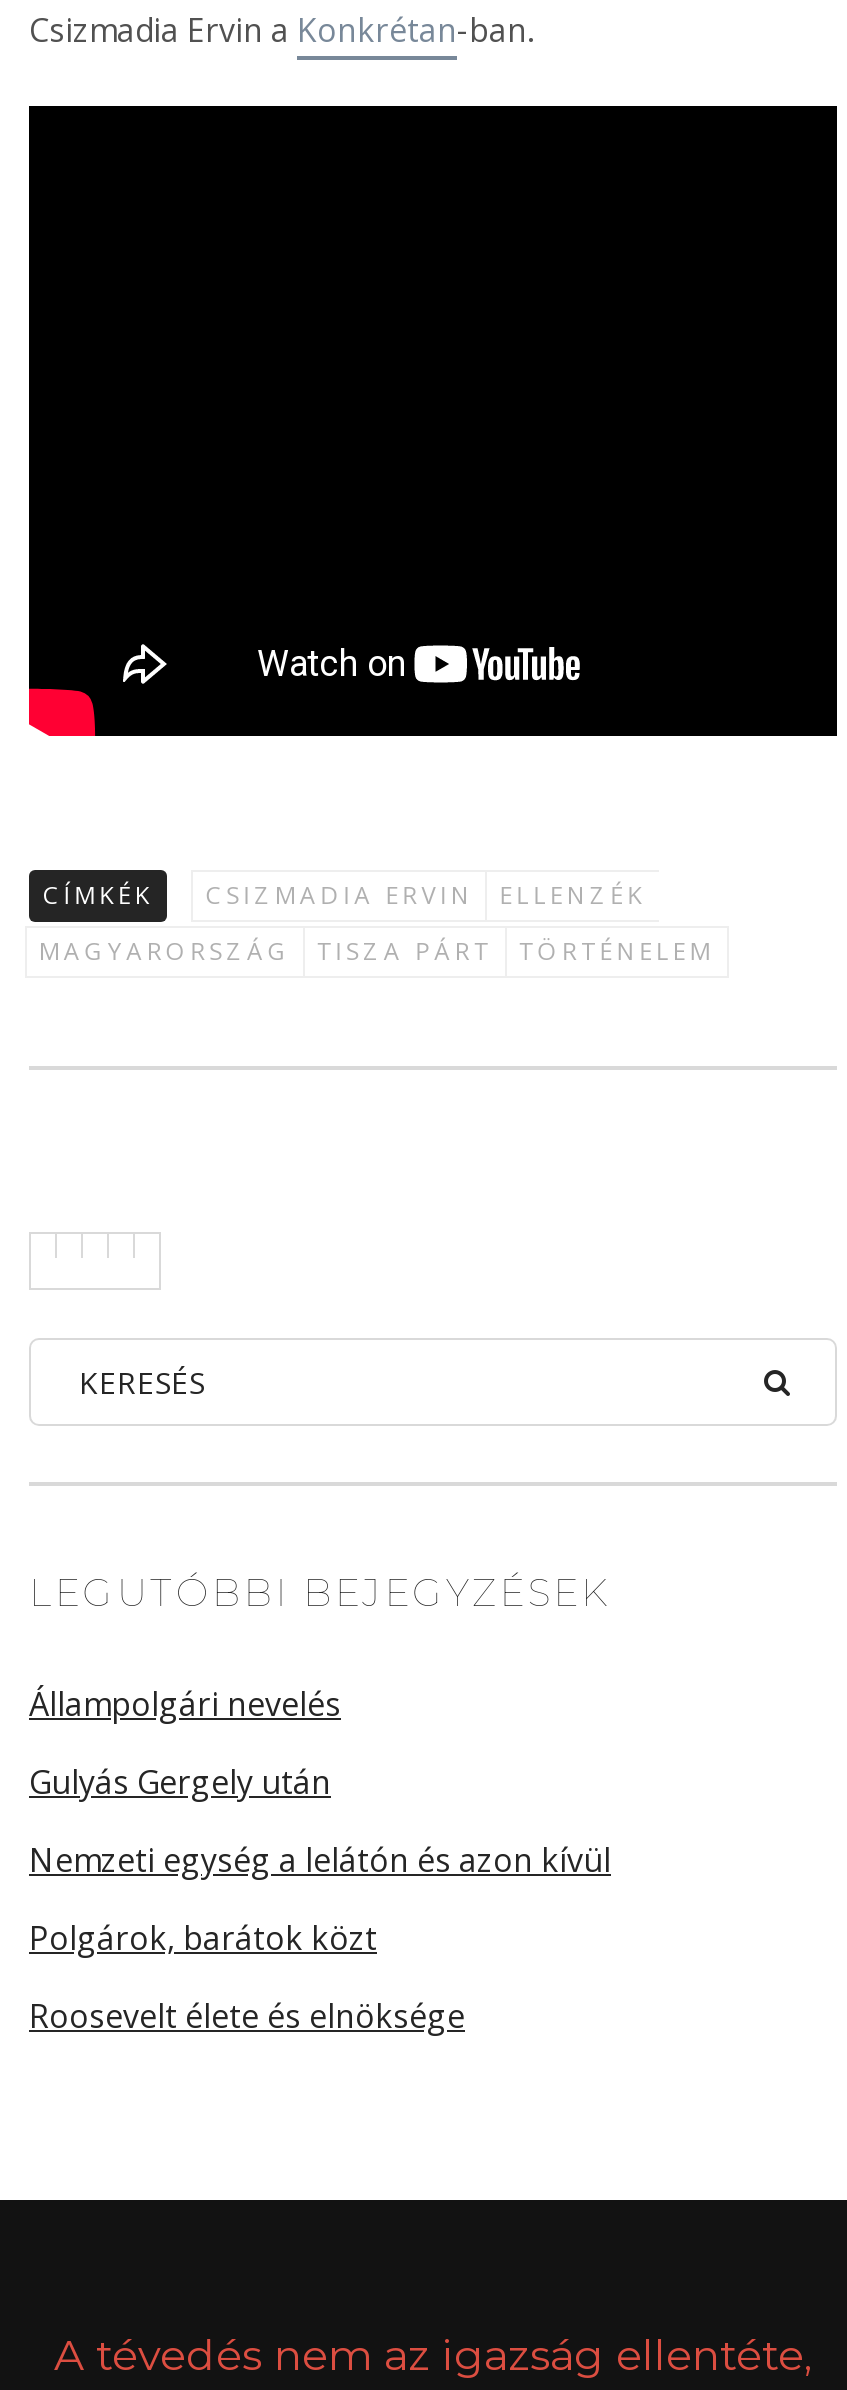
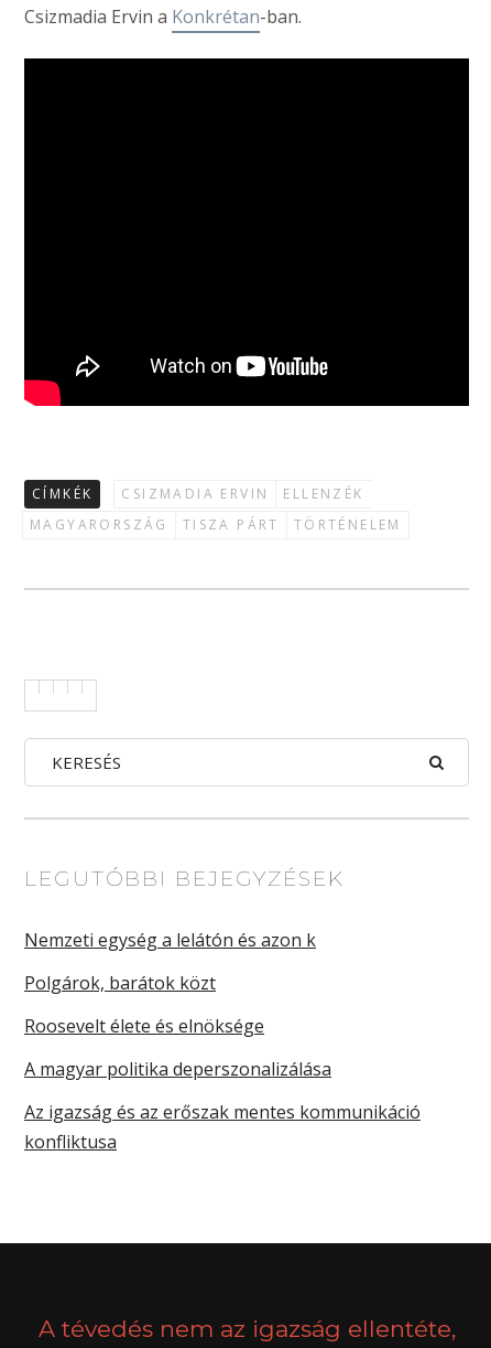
- Állampolgári nevelés
- Gulyás Gergely után
- Nemzeti egység a lelátón és azon kívül
+ Nemzeti egység a lelátón és azon k

moved up: Polgárok, barátok közt | Roosevelt élete és elnöksége

+ A magyar politika deperszonalizálása
+ Az igazság és az erőszak mentes kommunikáció
+ konfliktusa
